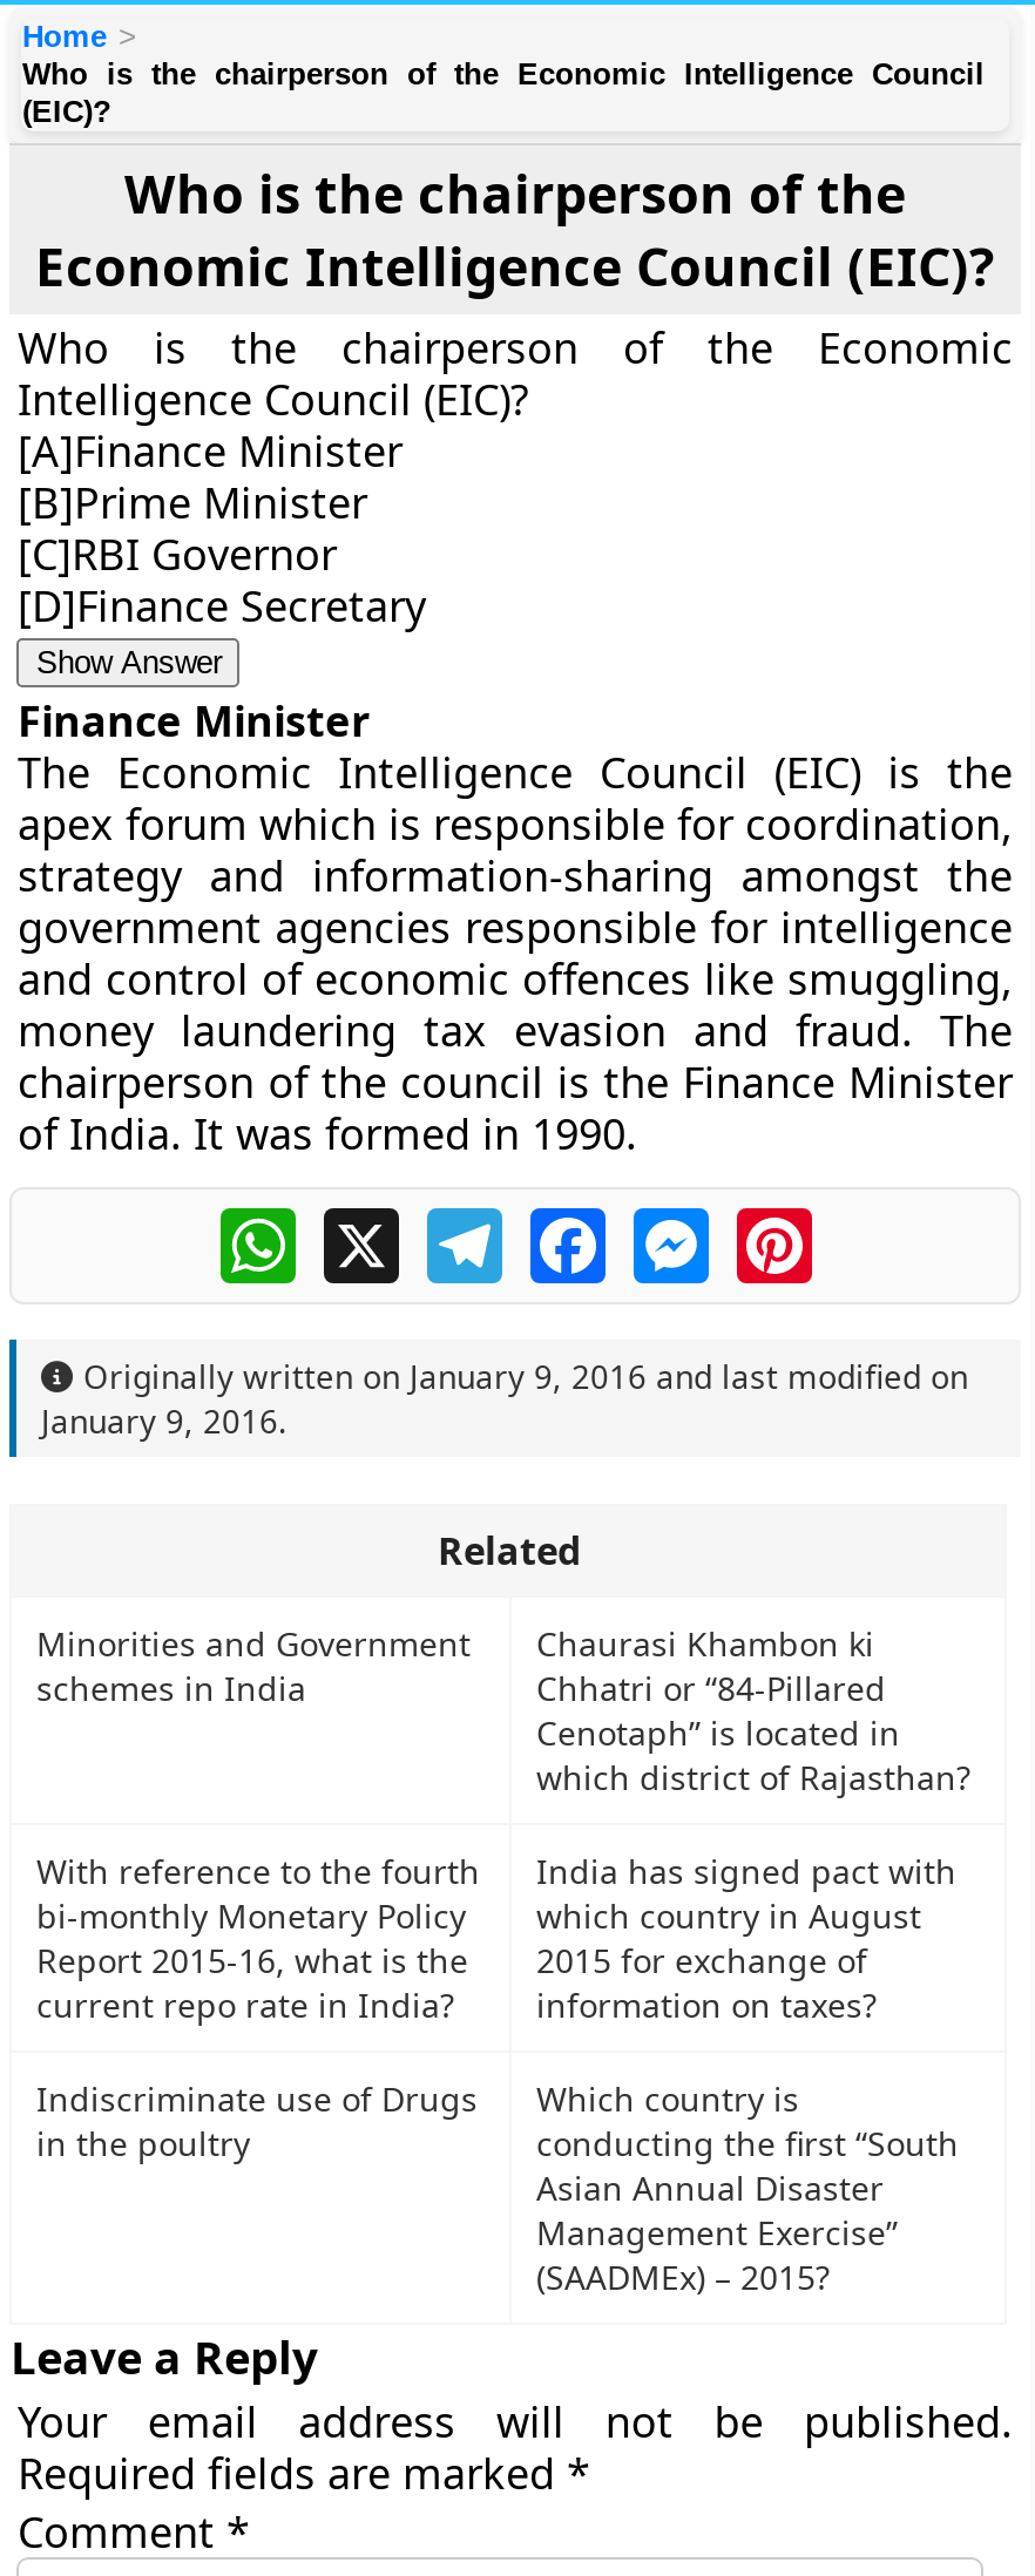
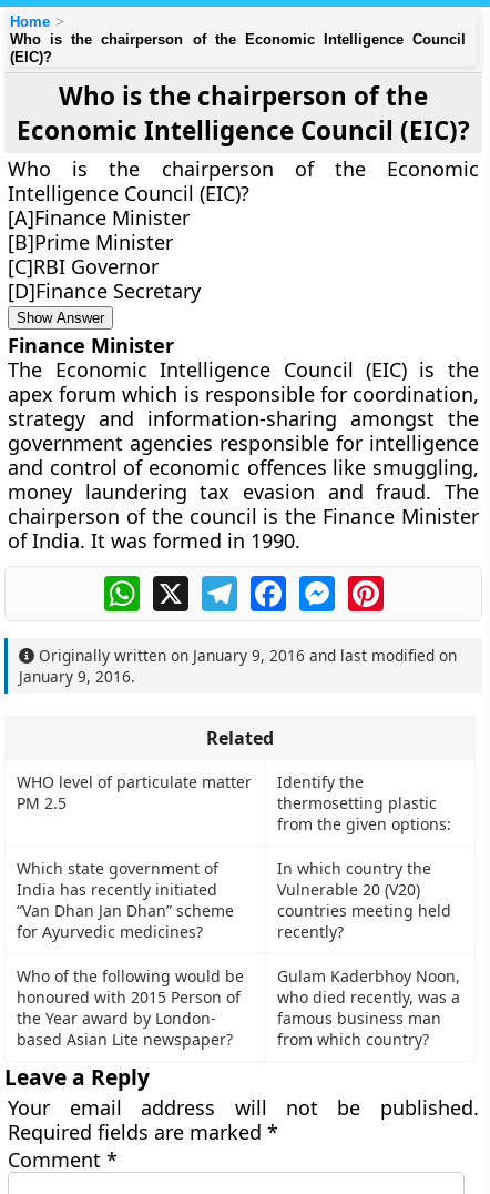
- Minorities and Government
- schemes in India
+ WHO level of particulate matter
+ PM 2.5

- Chaurasi Khambon ki
- Chhatri or “84-Pillared
- Cenotaph” is located in
- which district of Rajasthan?
+ Identify the
+ thermosetting plastic
+ from the given options:

- With reference to the fourth
- bi-monthly Monetary Policy
- Report 2015-16, what is the
- current repo rate in India?
+ Which state government of
+ India has recently initiated
+ “Van Dhan Jan Dhan” scheme
+ for Ayurvedic medicines?

- India has signed pact with
- which country in August
- 2015 for exchange of
- information on taxes?
+ In which country the
+ Vulnerable 20 (V20)
+ countries meeting held
+ recently?

- Indiscriminate use of Drugs
- in the poultry
+ Who of the following would be
+ honoured with 2015 Person of
+ the Year award by London-
+ based Asian Lite newspaper?

- Which country is
- conducting the first “South
- Asian Annual Disaster
- Management Exercise”
- (SAADMEx) – 2015?
+ Gulam Kaderbhoy Noon,
+ who died recently, was a
+ famous business man
+ from which country?
